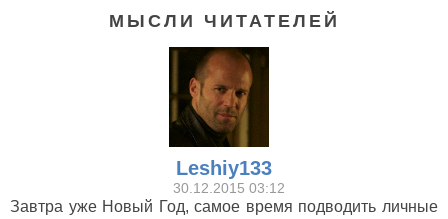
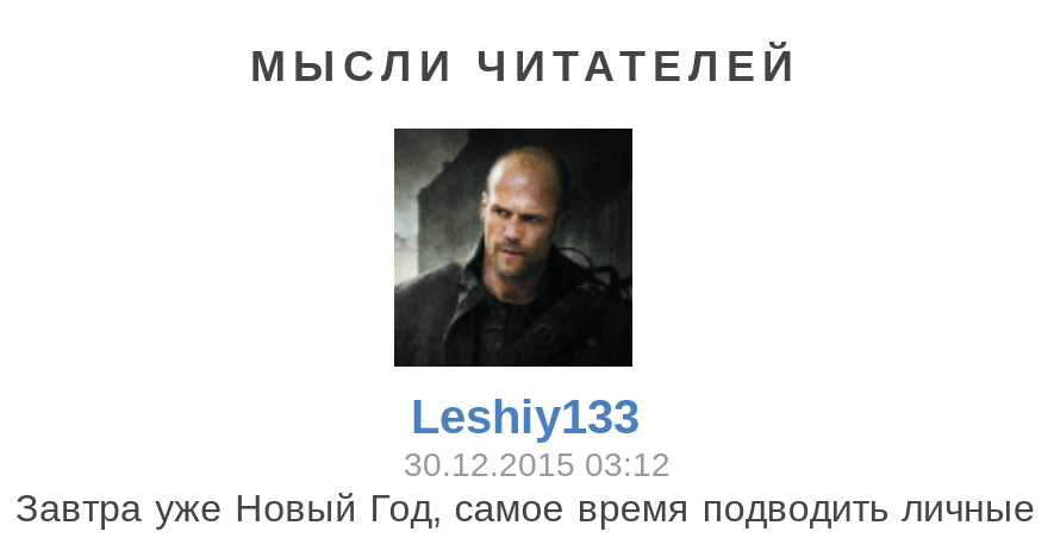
- [image]
+ [image]
